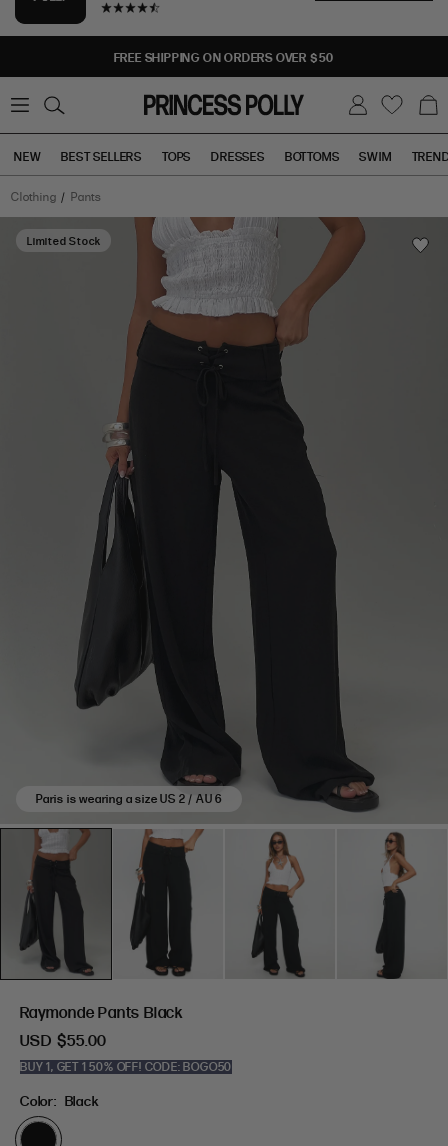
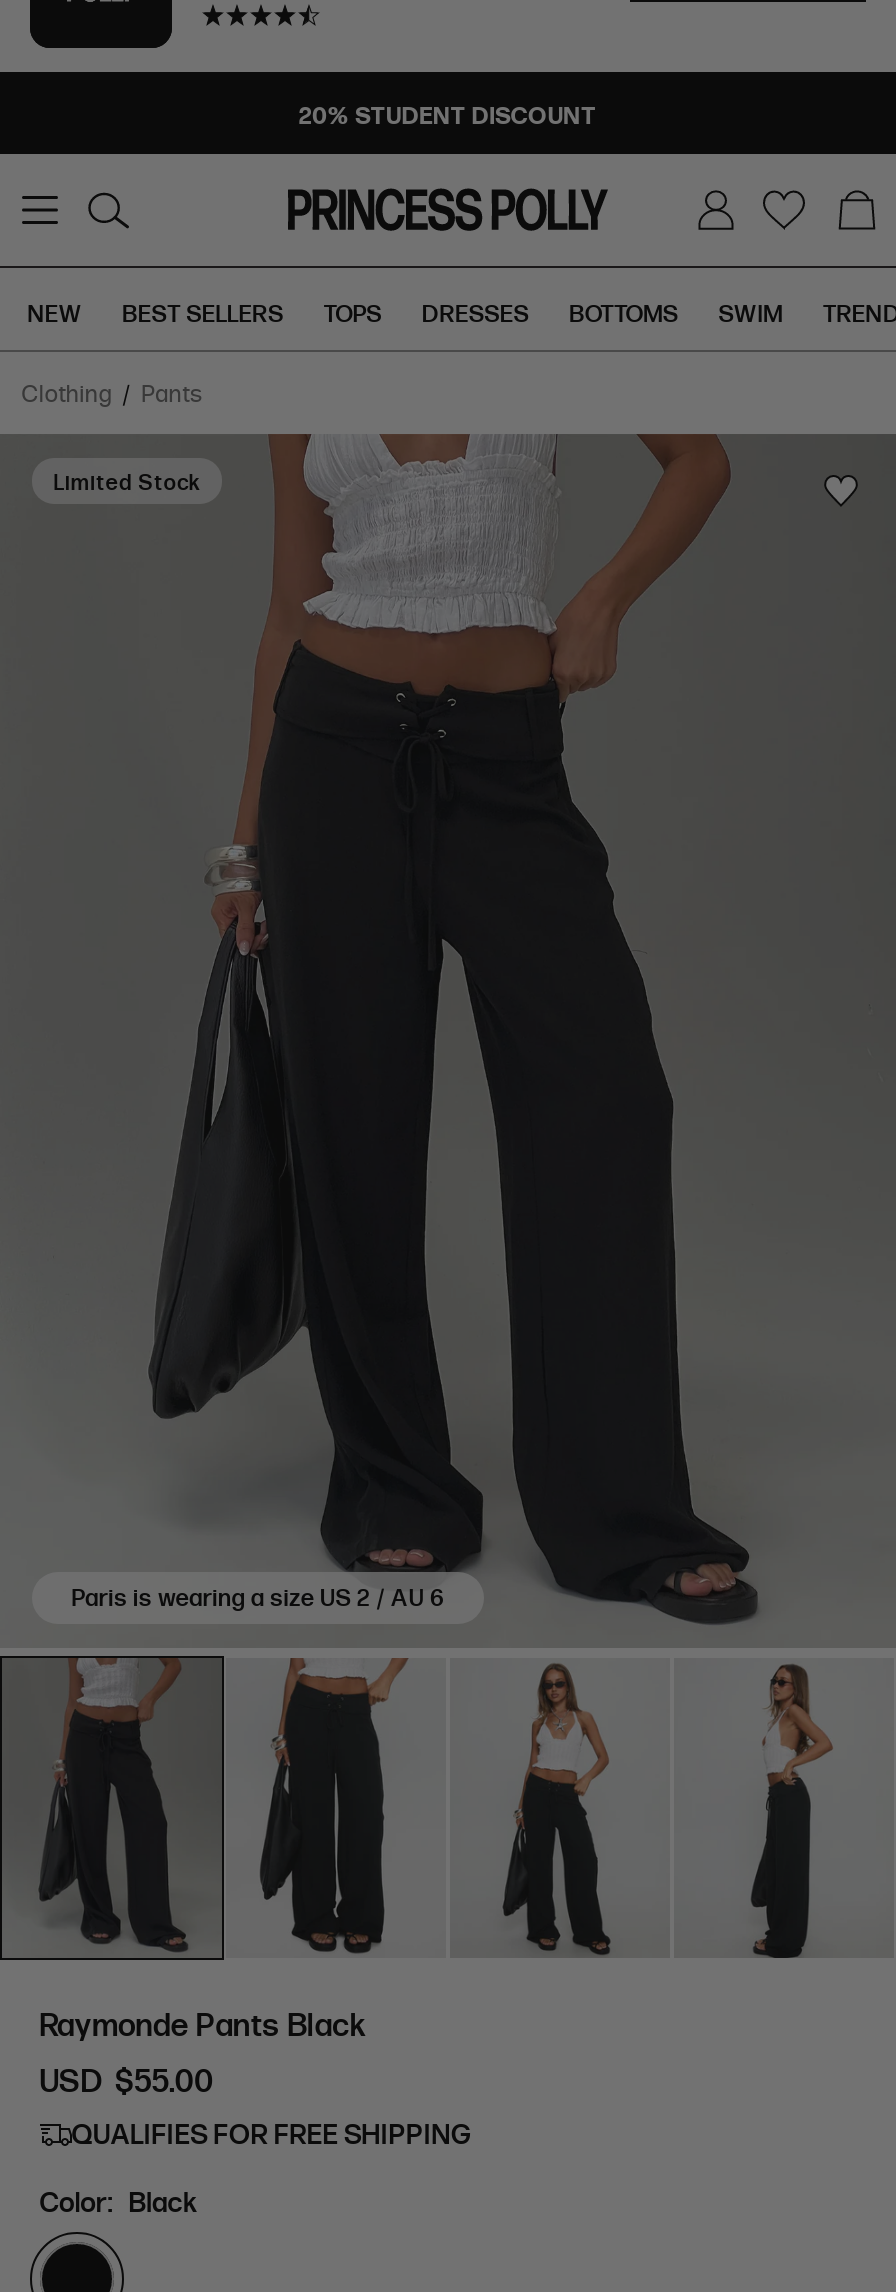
- FREE SHIPPING ON ORDERS OVER $50
+ 20% STUDENT DISCOUNT

- BUY 1, GET 1 50% OFF! CODE: BOGO50
+ QUALIFIES FOR FREE SHIPPING
